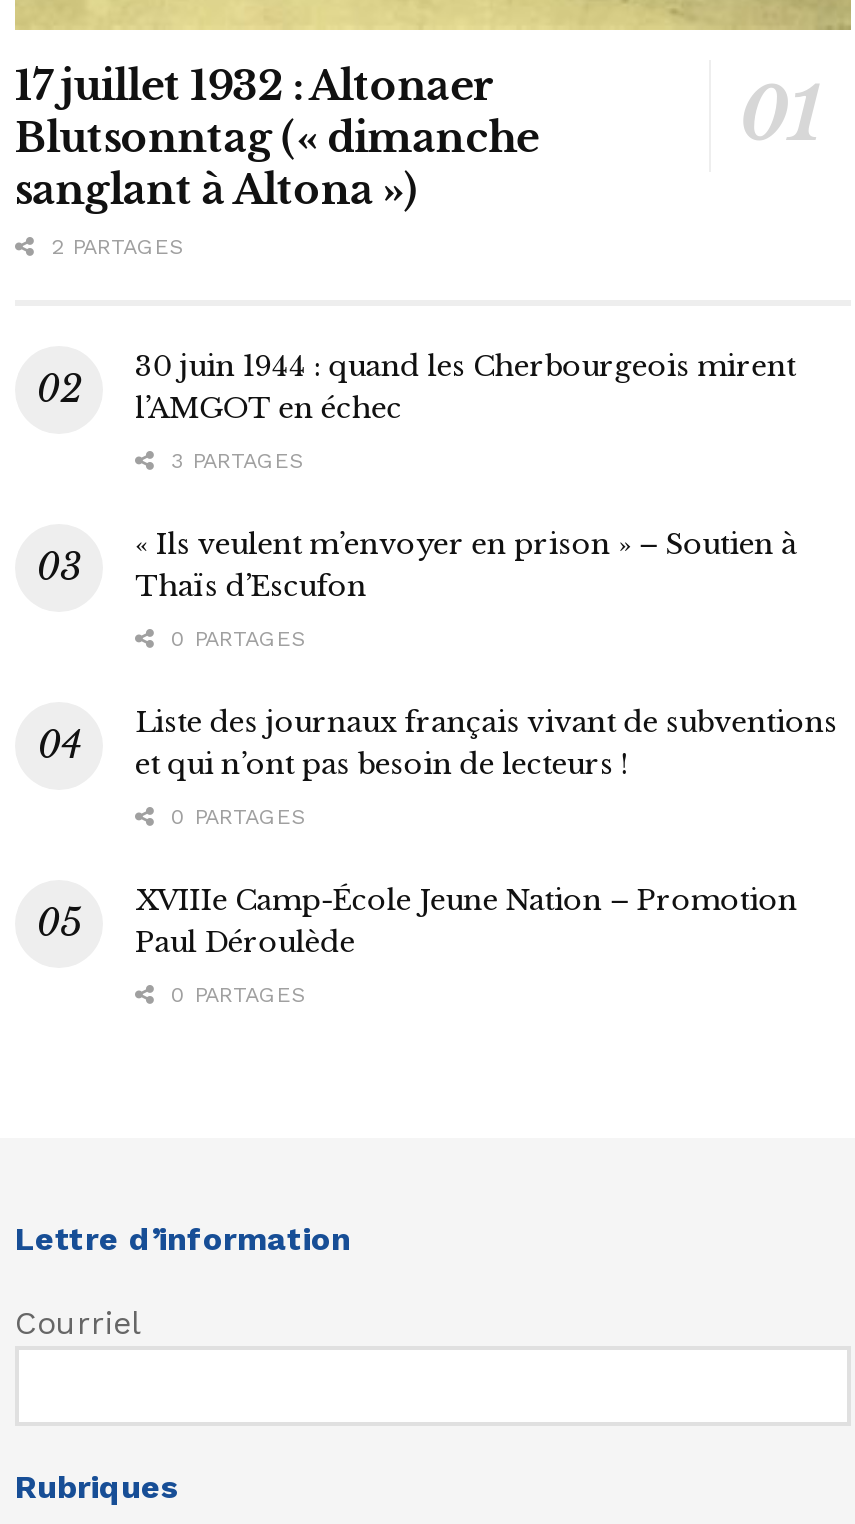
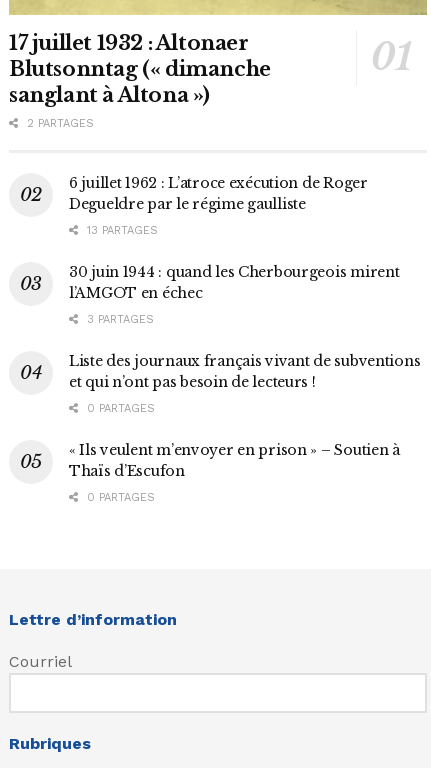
+ 6 juillet 1962 : L’atroce exécution de Roger
+ Degueldre par le régime gaulliste
+ 13 PARTAGES

moved down: 30 juin 1944 : quand les Cherbourgeois mirent | l’AMGOT en échec | 3 PARTAGES

moved down: « Ils veulent m’envoyer en prison » – Soutien à | Thaïs d’Escufon

- 0 PARTAGES

- XVIIIe Camp-École Jeune Nation – Promotion
- Paul Déroulède
